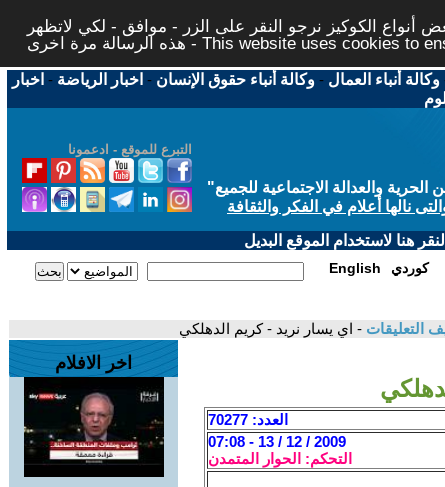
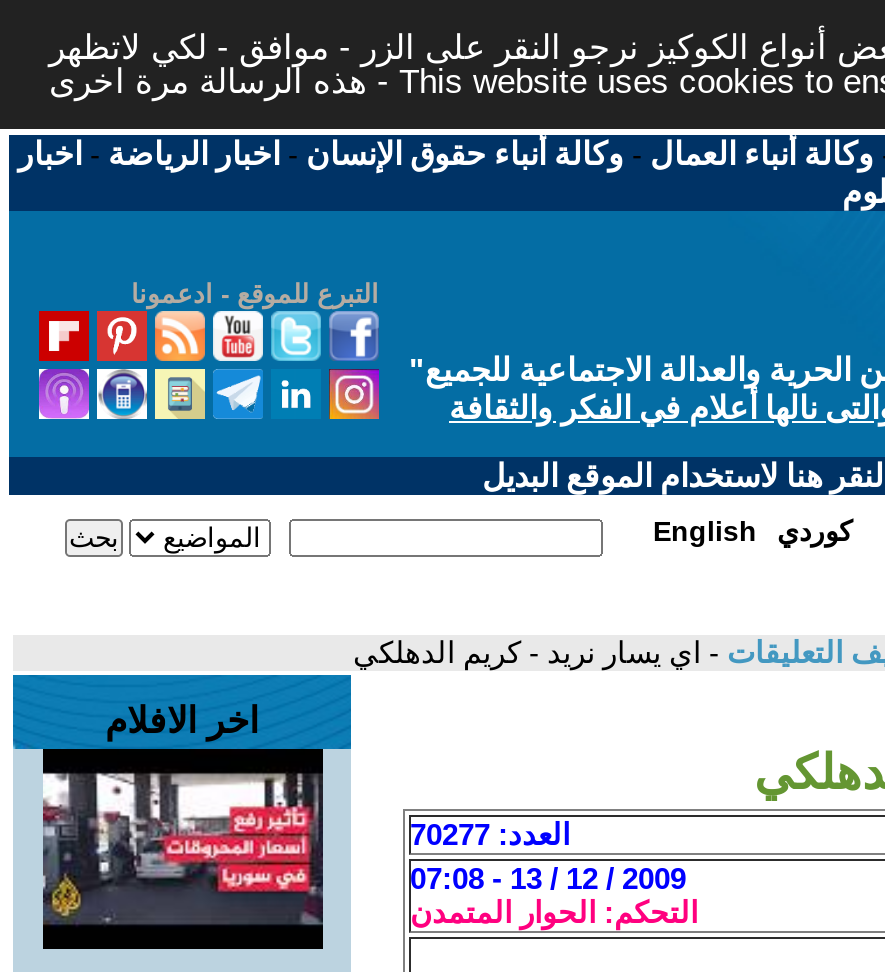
- [image]
+ [image]
